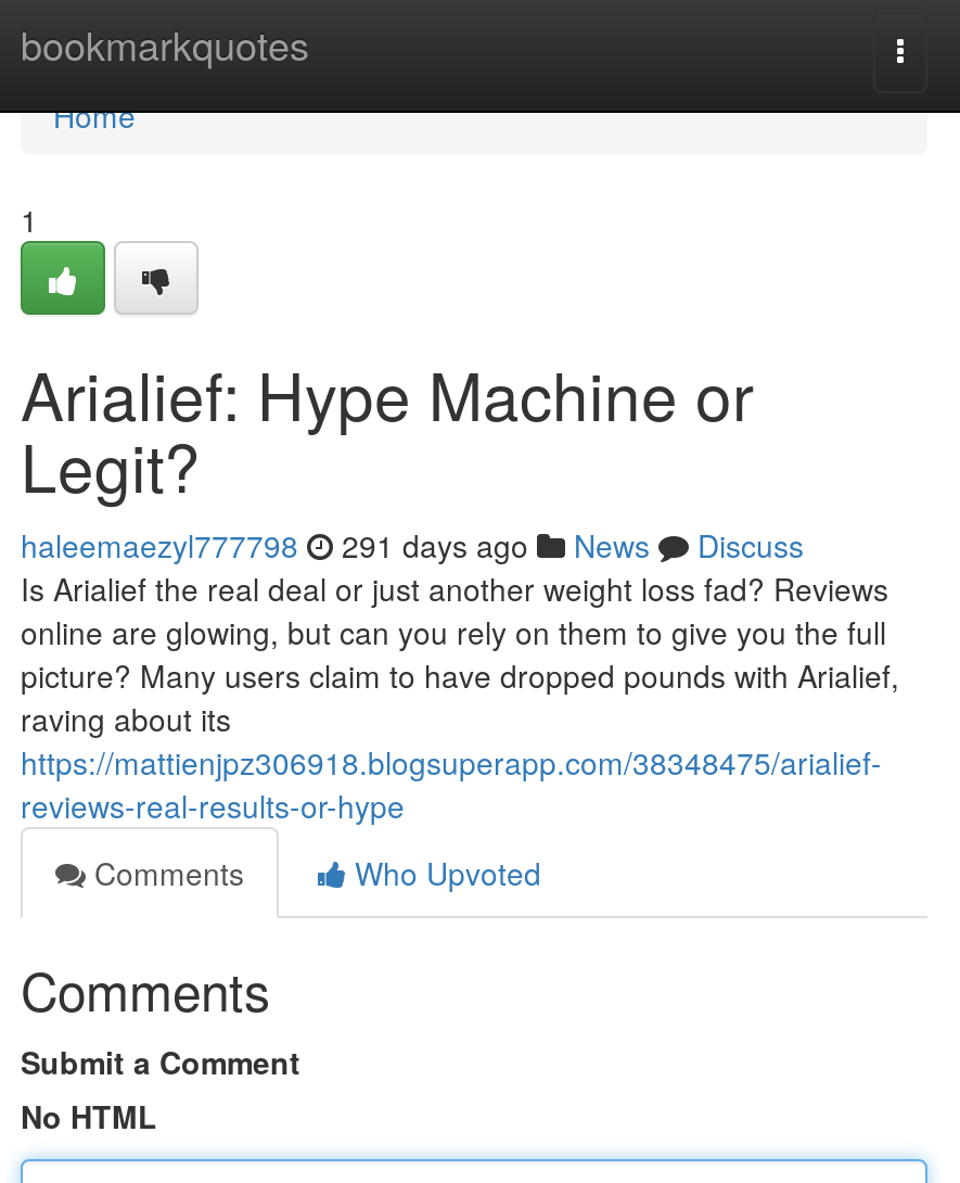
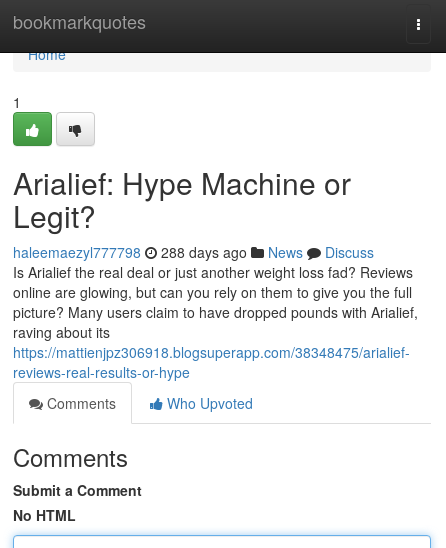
- haleemaezyl777798 291 days ago News Discuss
+ haleemaezyl777798 288 days ago News Discuss
